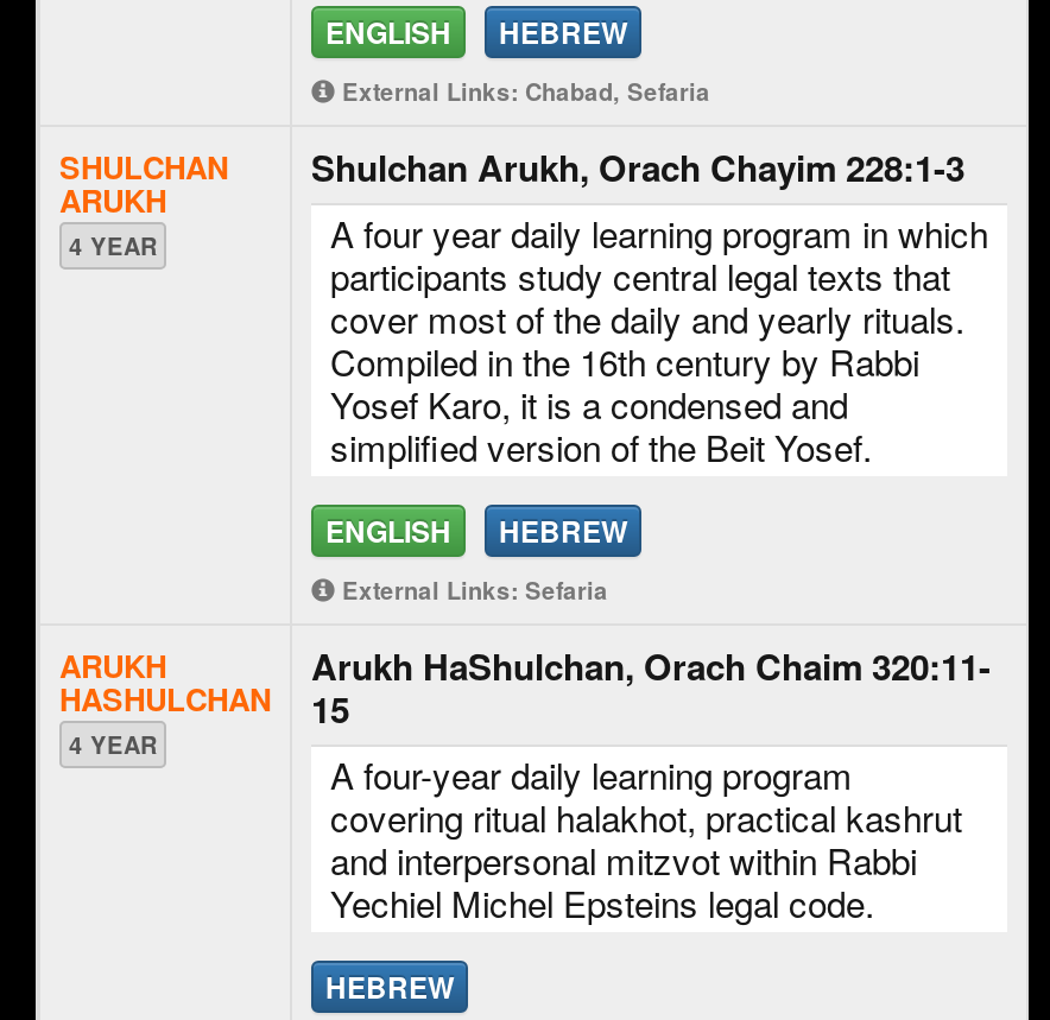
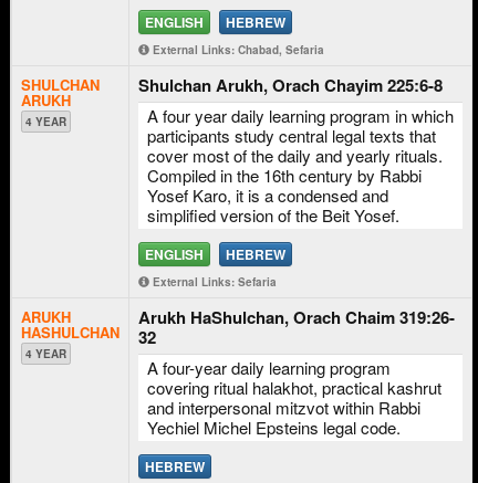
- Shulchan Arukh, Orach Chayim 228:1-3
+ Shulchan Arukh, Orach Chayim 225:6-8

- Arukh HaShulchan, Orach Chaim 320:11-
+ Arukh HaShulchan, Orach Chaim 319:26-

- HASHULCHAN 15
+ HASHULCHAN 32
